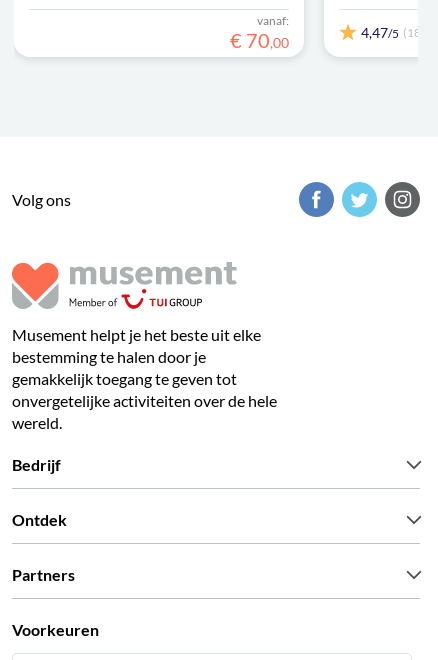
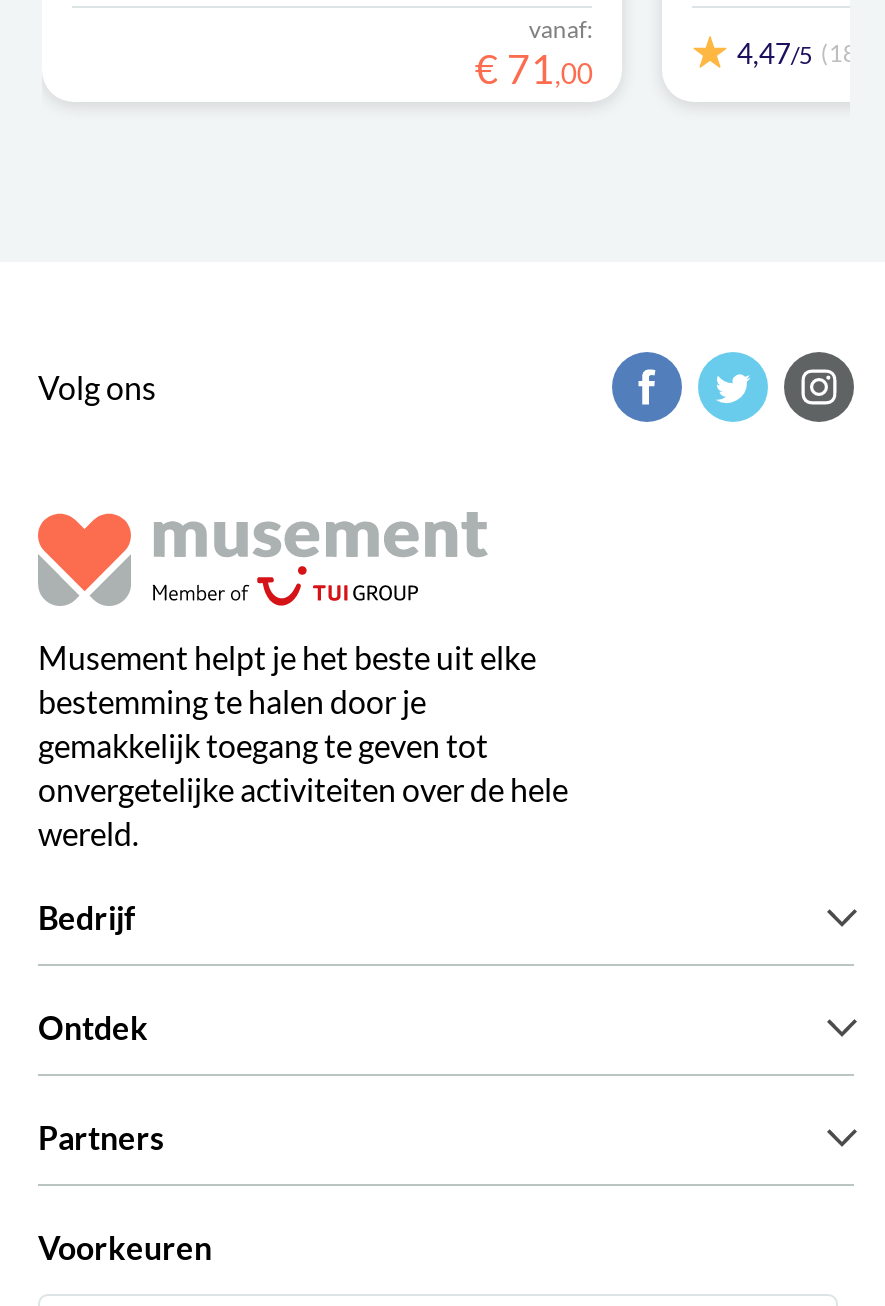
- € 70, 00
+ € 71, 00
